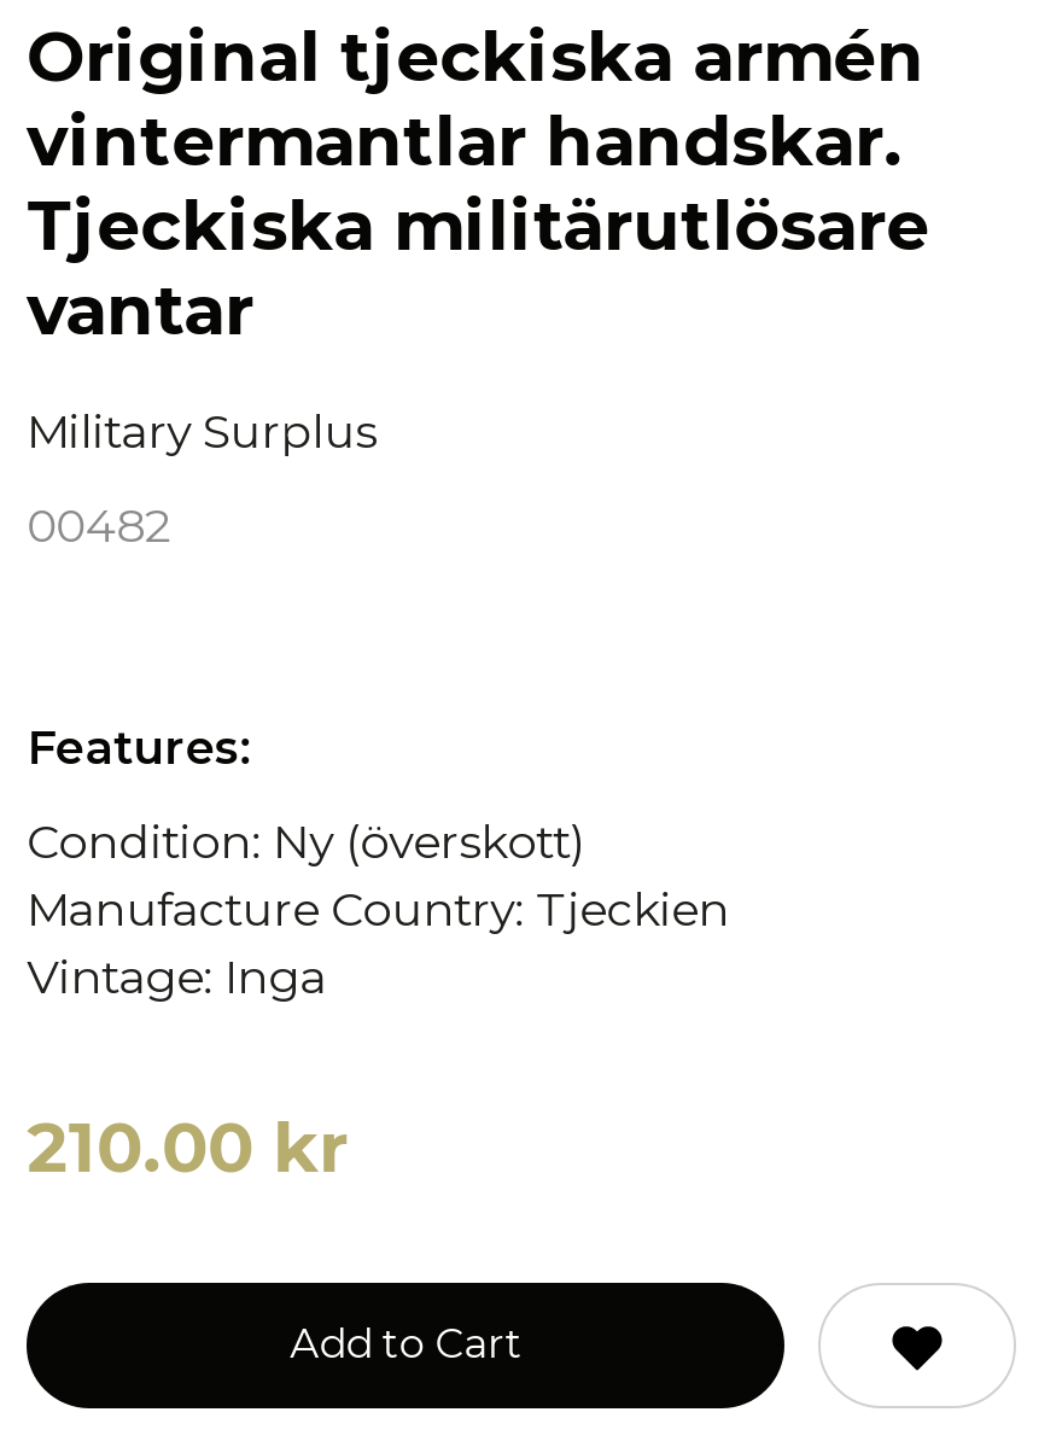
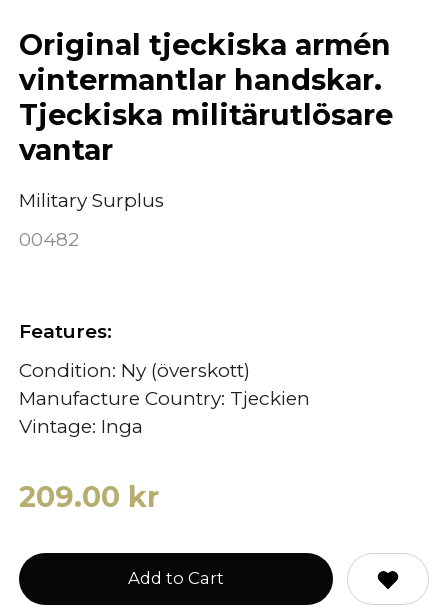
- 210.00 kr
+ 209.00 kr
